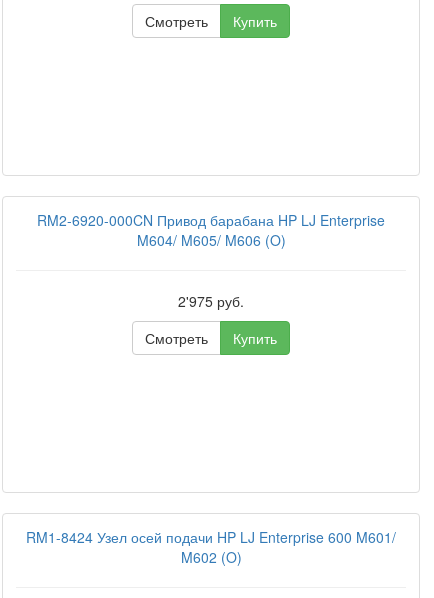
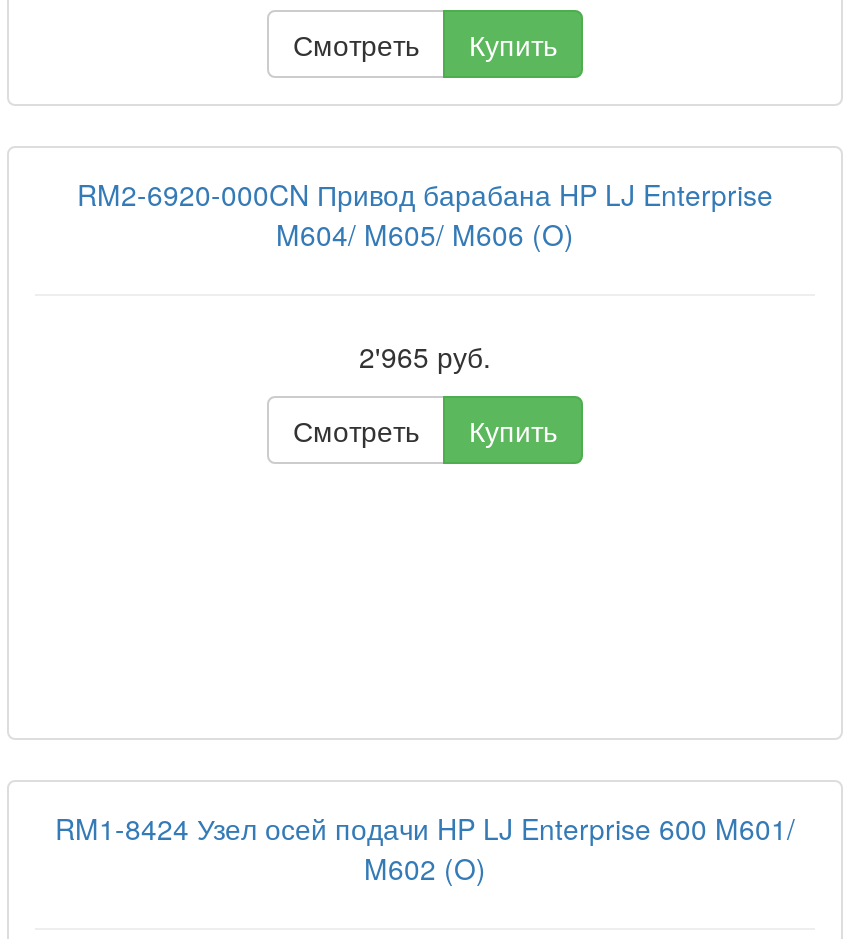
- 2'975 руб.
+ 2'965 руб.
